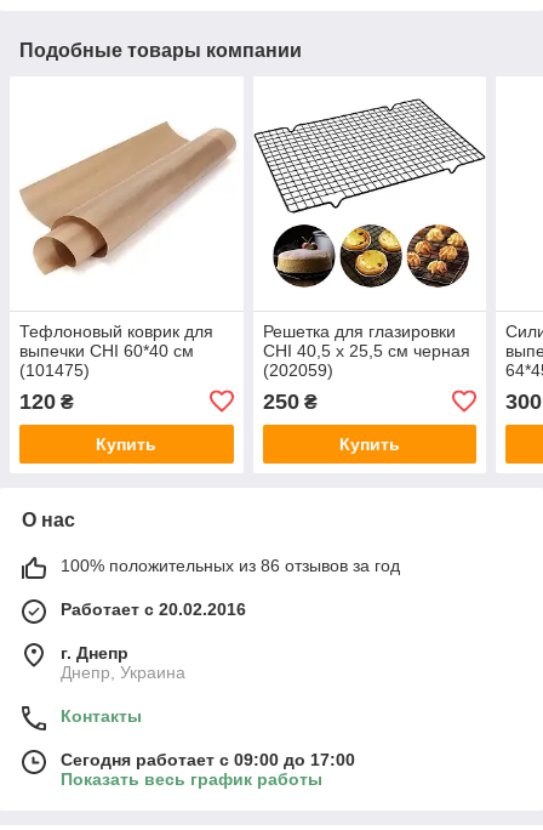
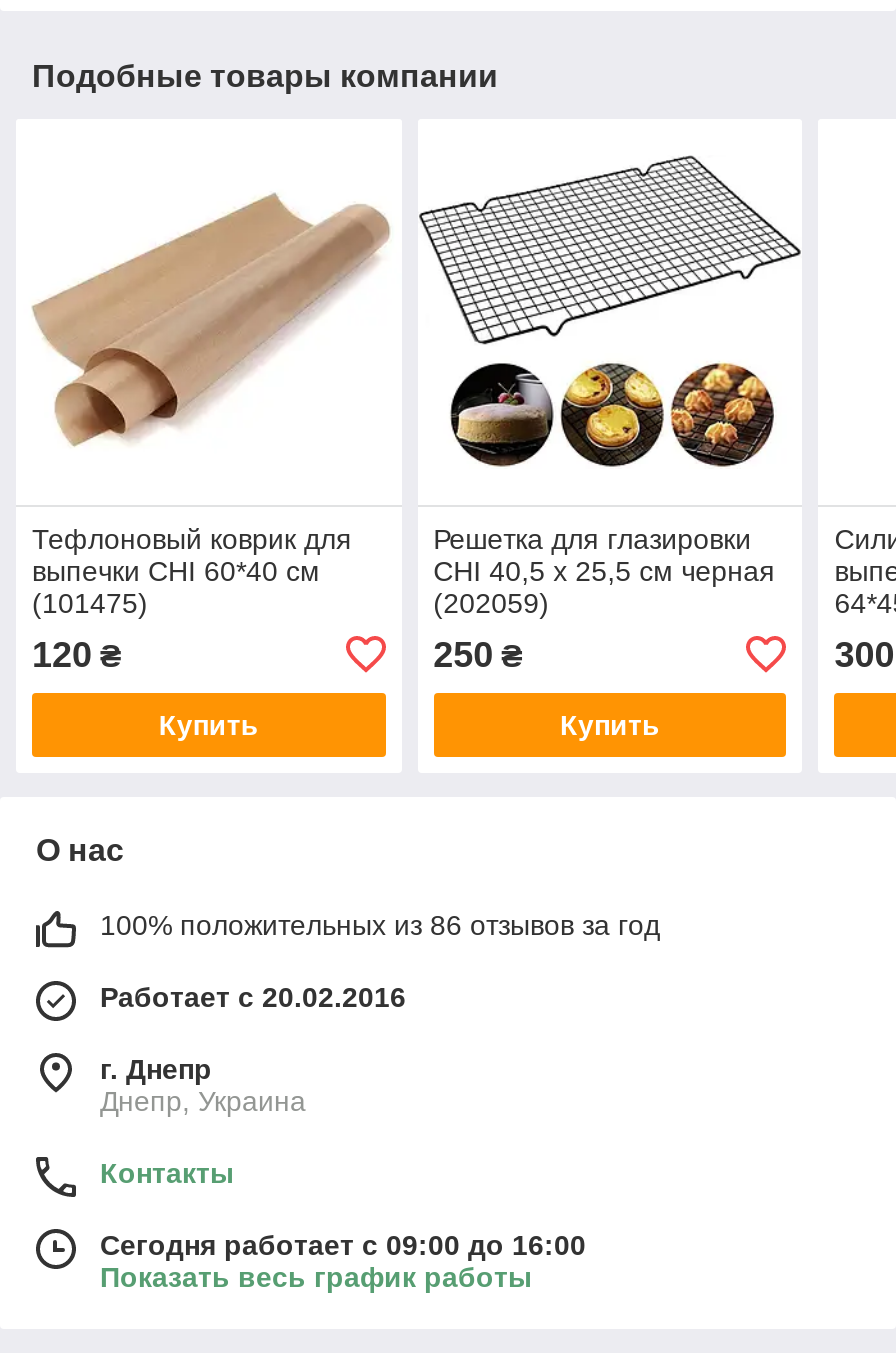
- Сегодня работает с 09:00 до 17:00
+ Сегодня работает с 09:00 до 16:00
